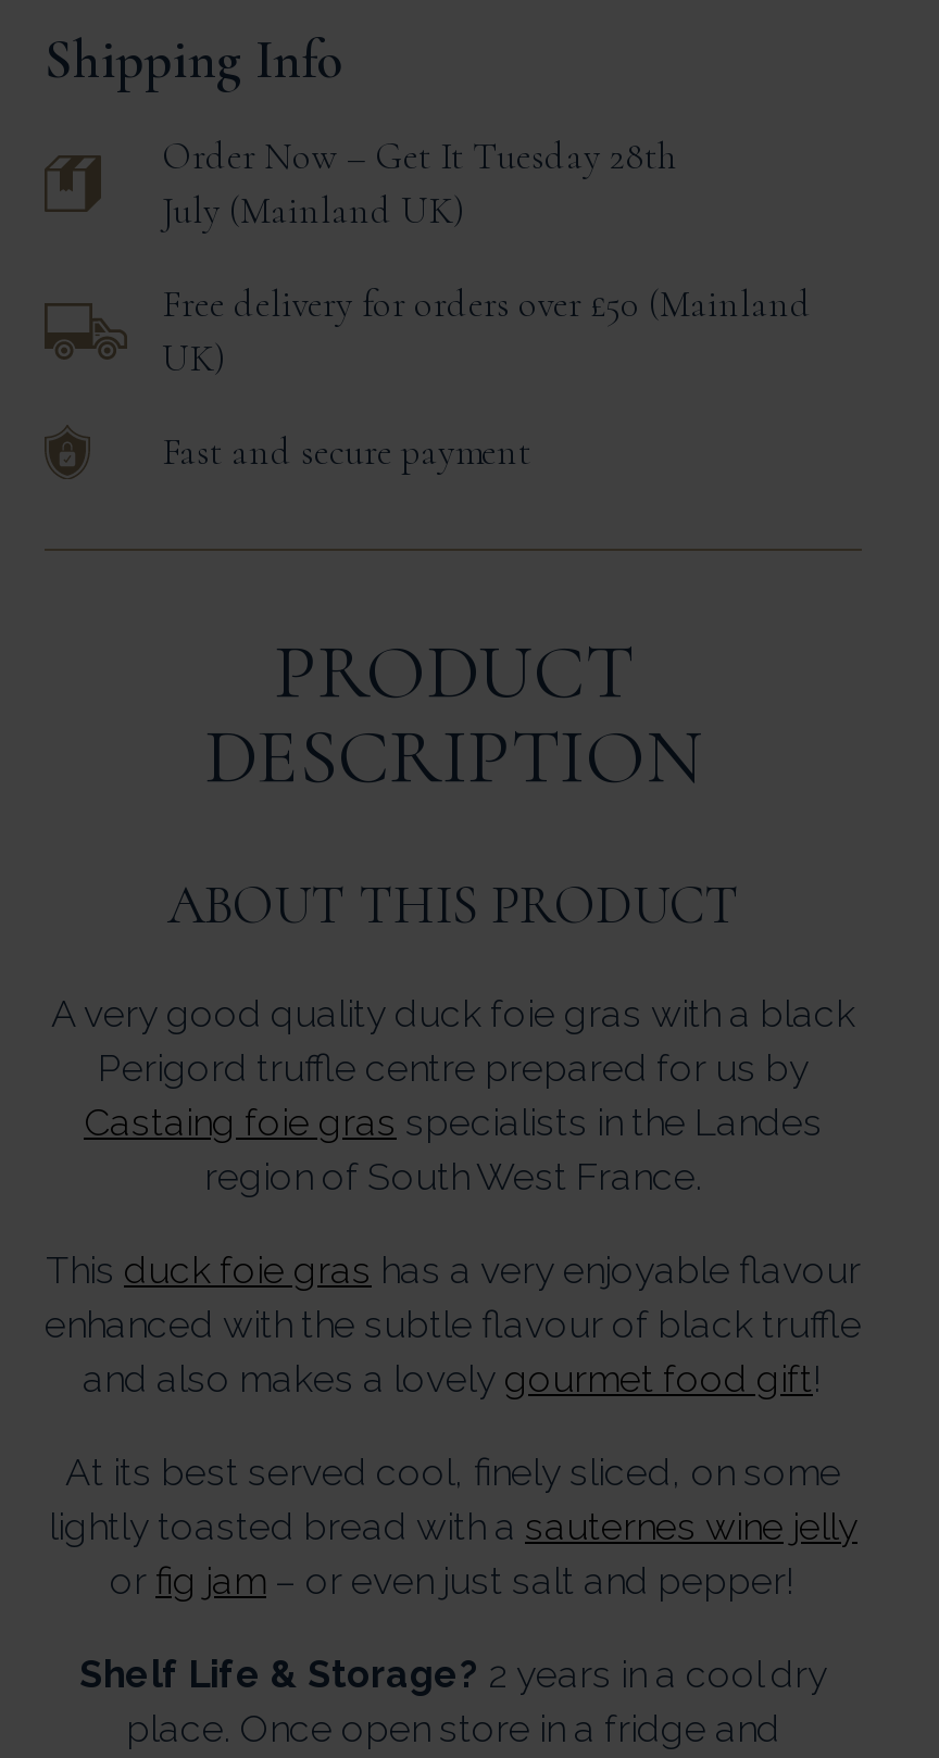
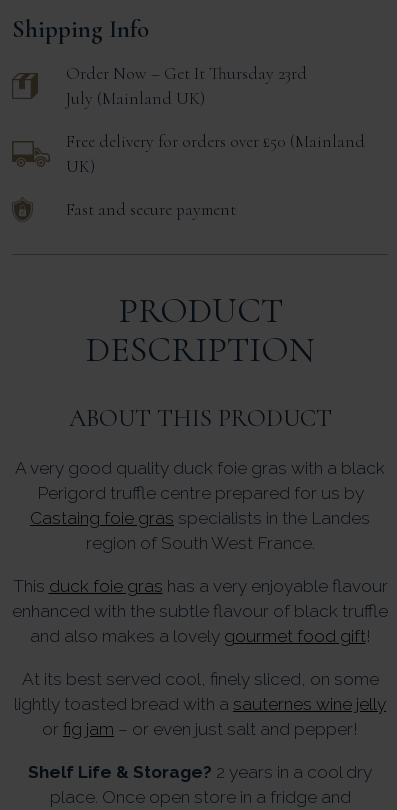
- Order Now – Get It Tuesday 28th
+ Order Now – Get It Thursday 23rd
